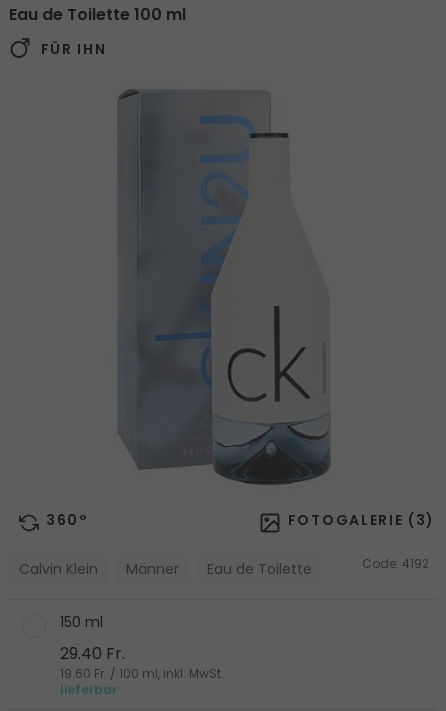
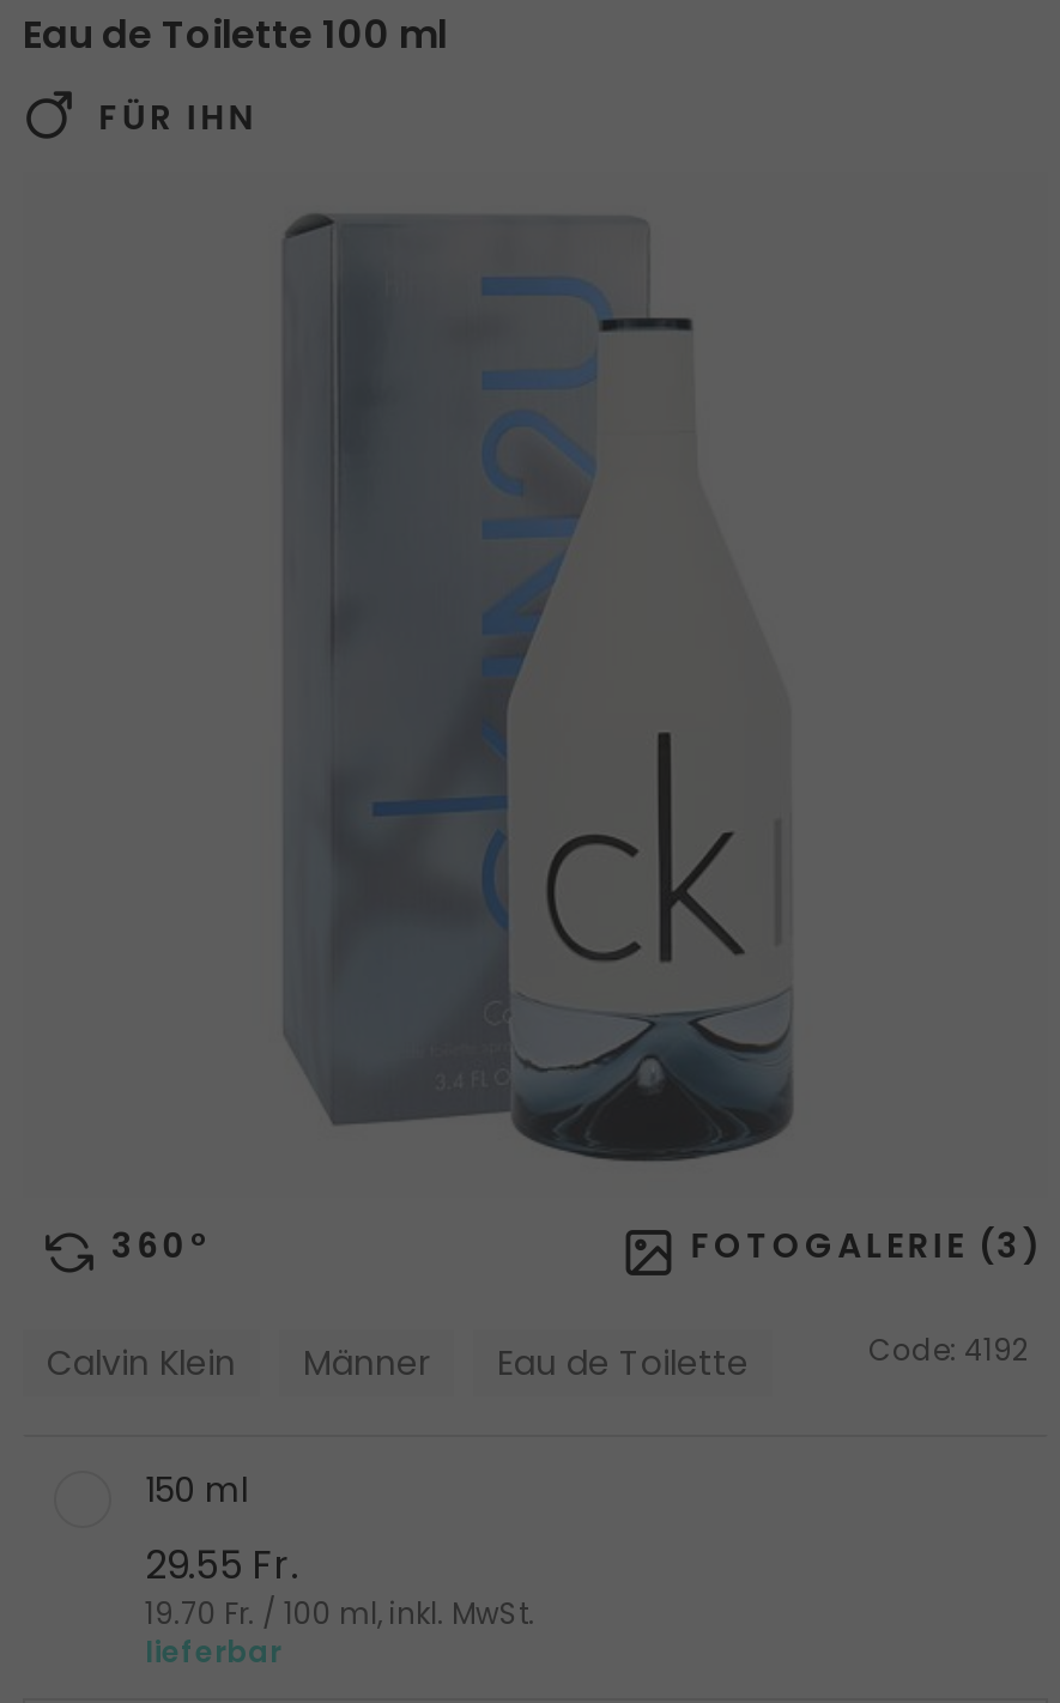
- 29.40 Fr.
+ 29.55 Fr.

- 19.60 Fr. / 100 ml, inkl. MwSt.
+ 19.70 Fr. / 100 ml, inkl. MwSt.
